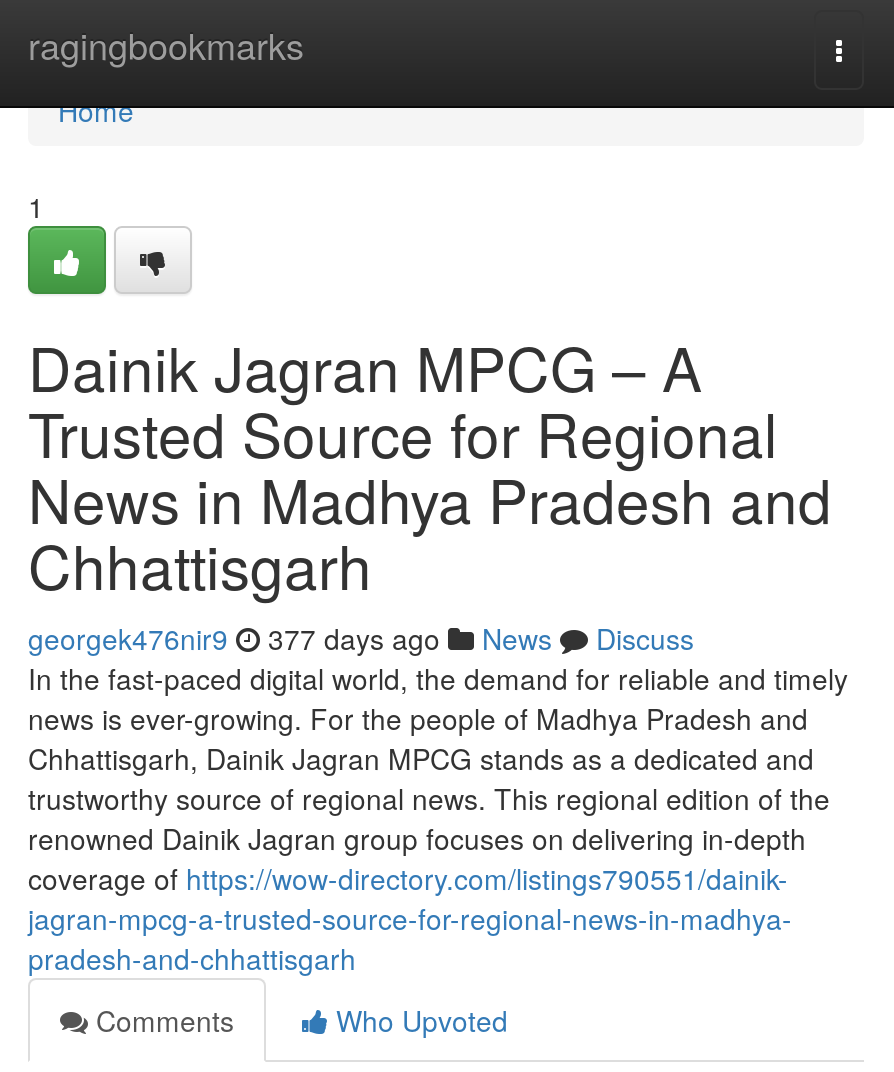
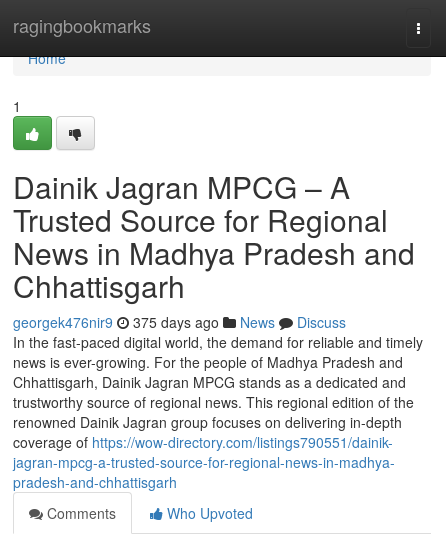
- georgek476nir9 377 days ago News Discuss
+ georgek476nir9 375 days ago News Discuss
